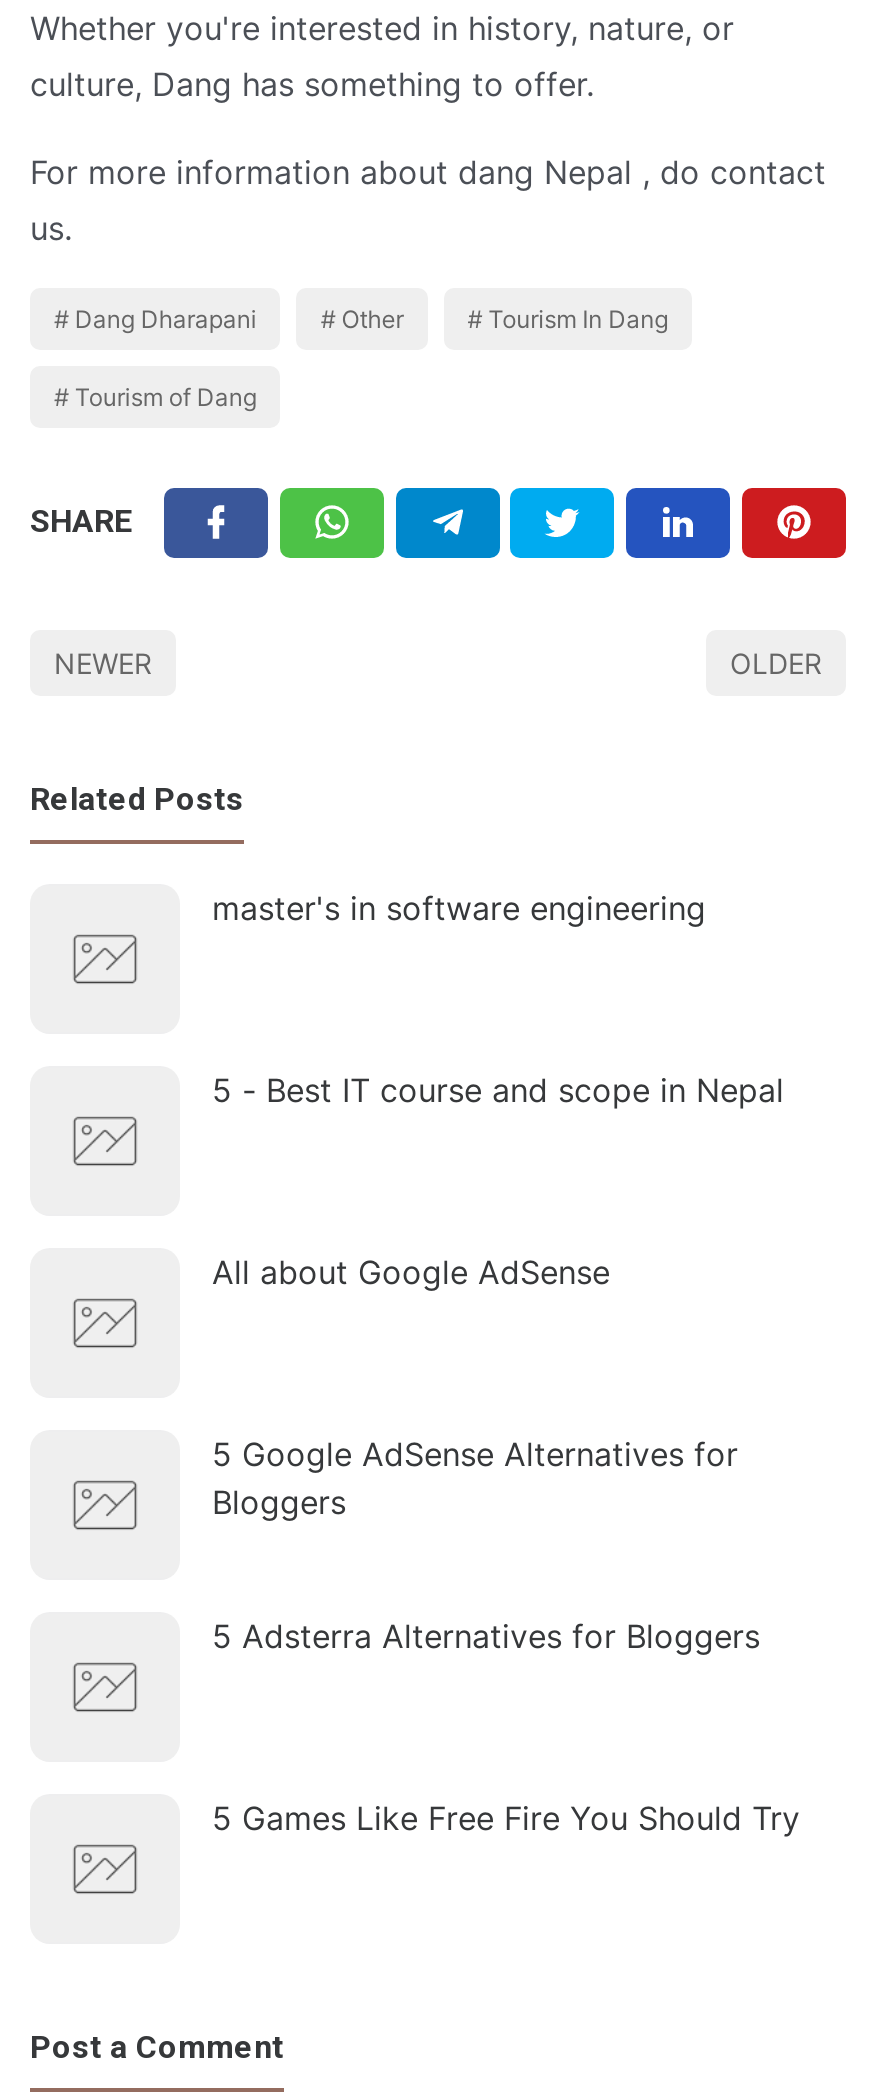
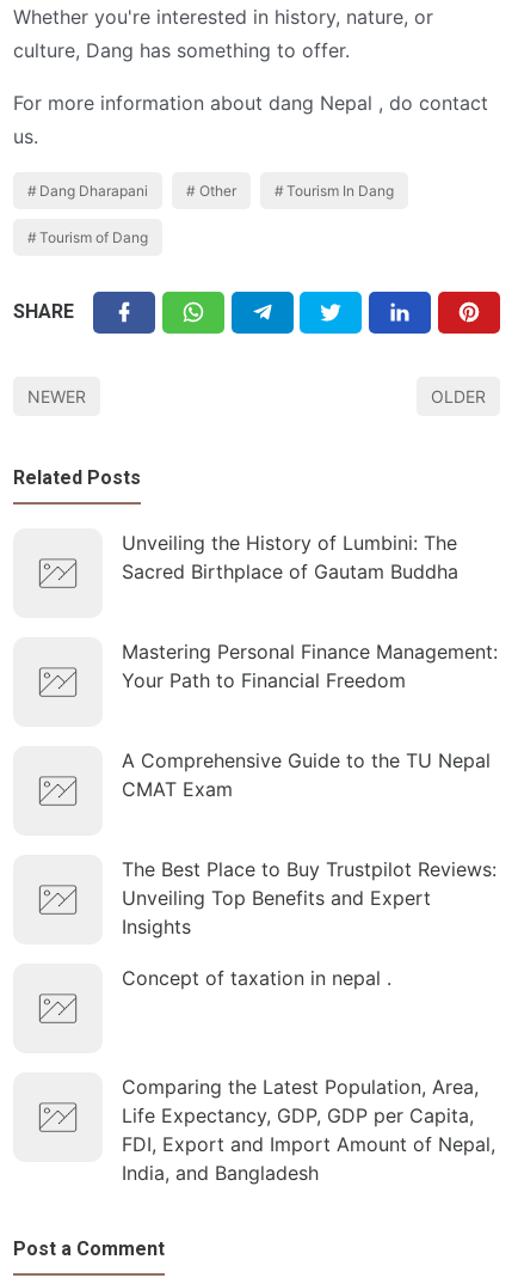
- master's in software engineering
+ Unveiling the History of Lumbini: The
+ Sacred Birthplace of Gautam Buddha

- 5 - Best IT course and scope in Nepal
+ Mastering Personal Finance Management:
+ Your Path to Financial Freedom

- All about Google AdSense
+ A Comprehensive Guide to the TU Nepal
+ CMAT Exam

- 5 Google AdSense Alternatives for
- Bloggers
+ The Best Place to Buy Trustpilot Reviews:
+ Unveiling Top Benefits and Expert
+ Insights

- 5 Adsterra Alternatives for Bloggers
+ Concept of taxation in nepal .

- 5 Games Like Free Fire You Should Try
+ Comparing the Latest Population, Area,
+ Life Expectancy, GDP, GDP per Capita,
+ FDI, Export and Import Amount of Nepal,
+ India, and Bangladesh
